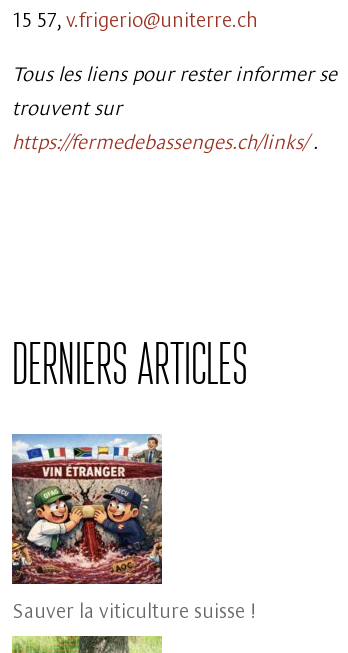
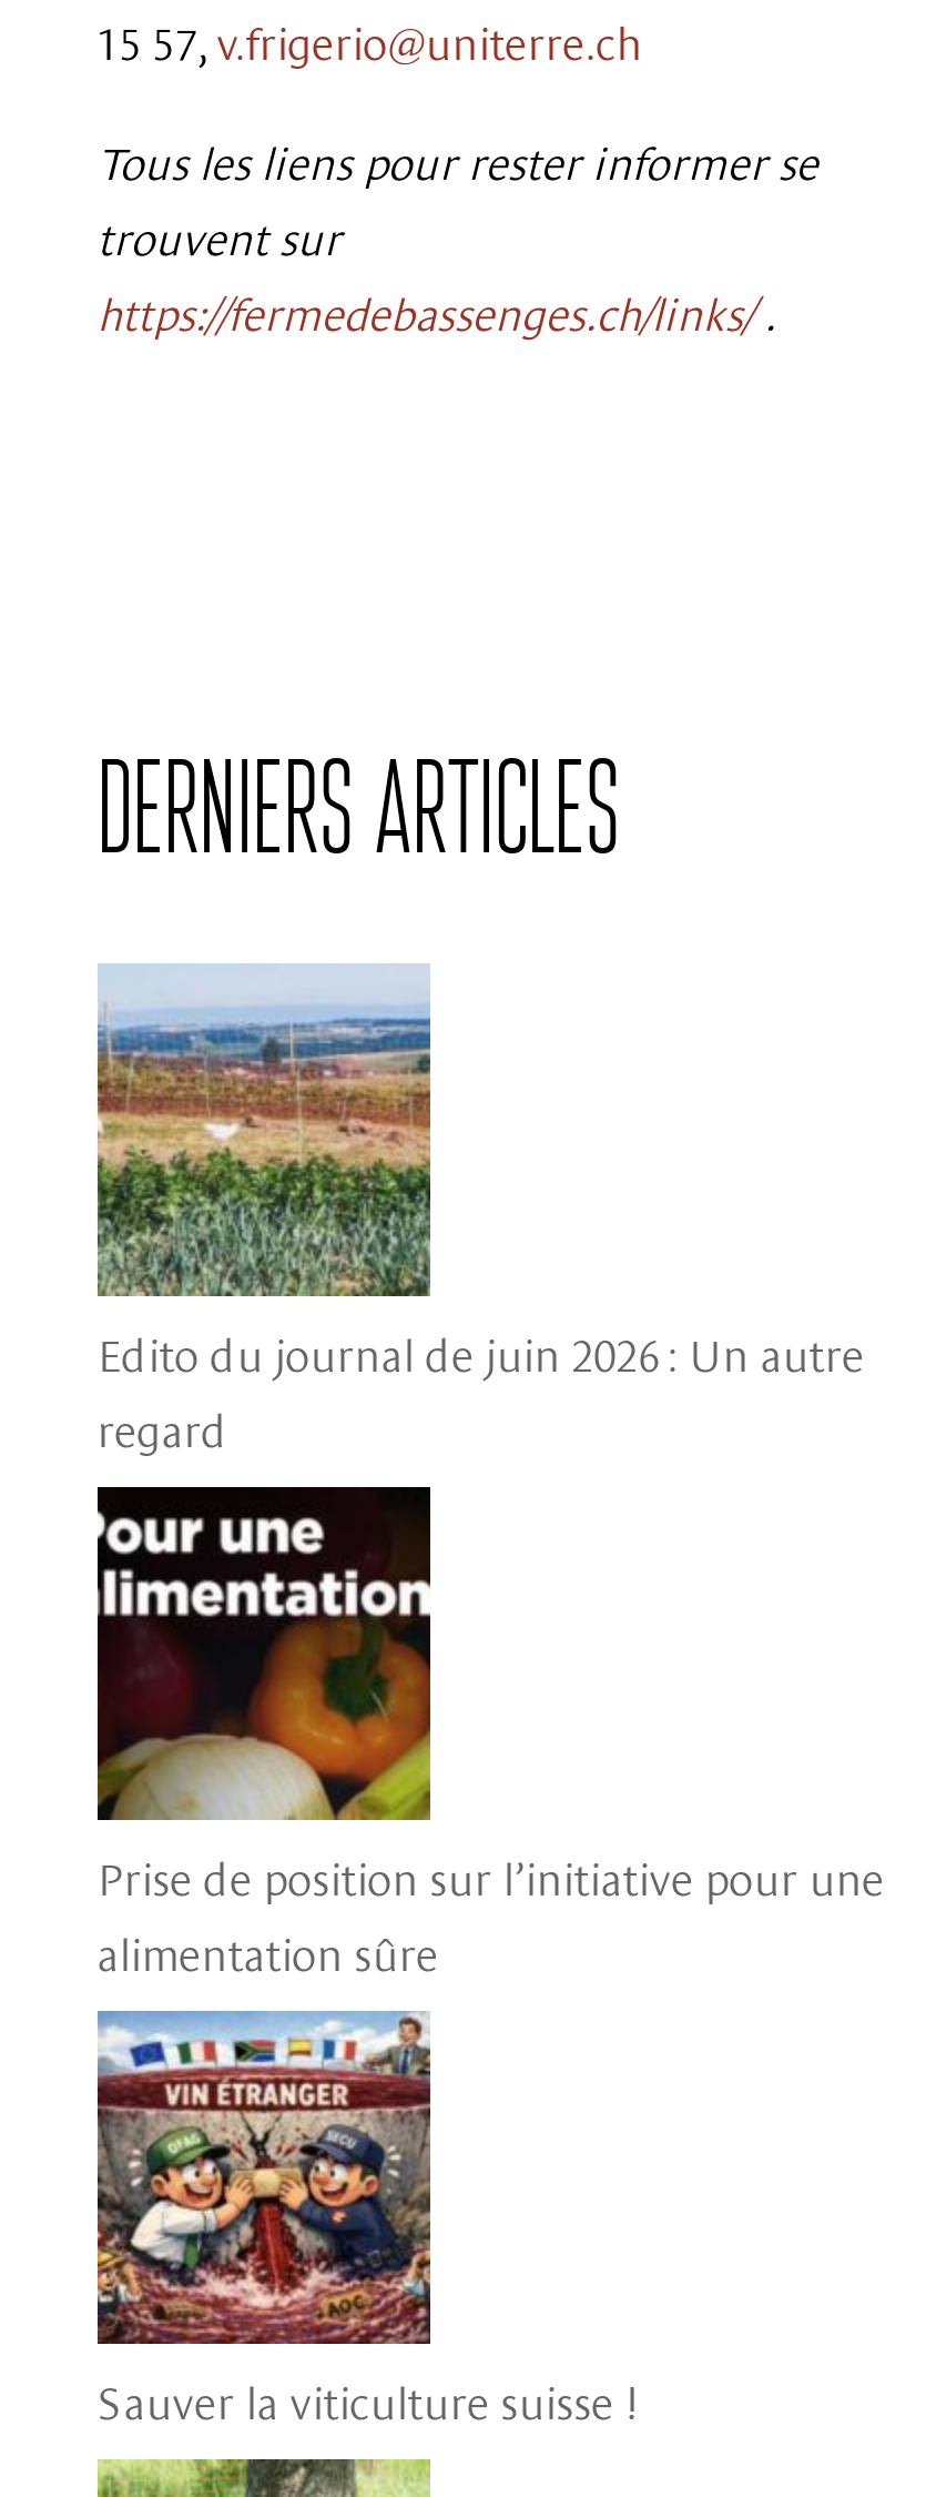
+ [image]
+ Edito du journal de juin 2026 : Un autre
+ regard

+ [image]
+ Prise de position sur l’initiative pour une
+ alimentation sûre
